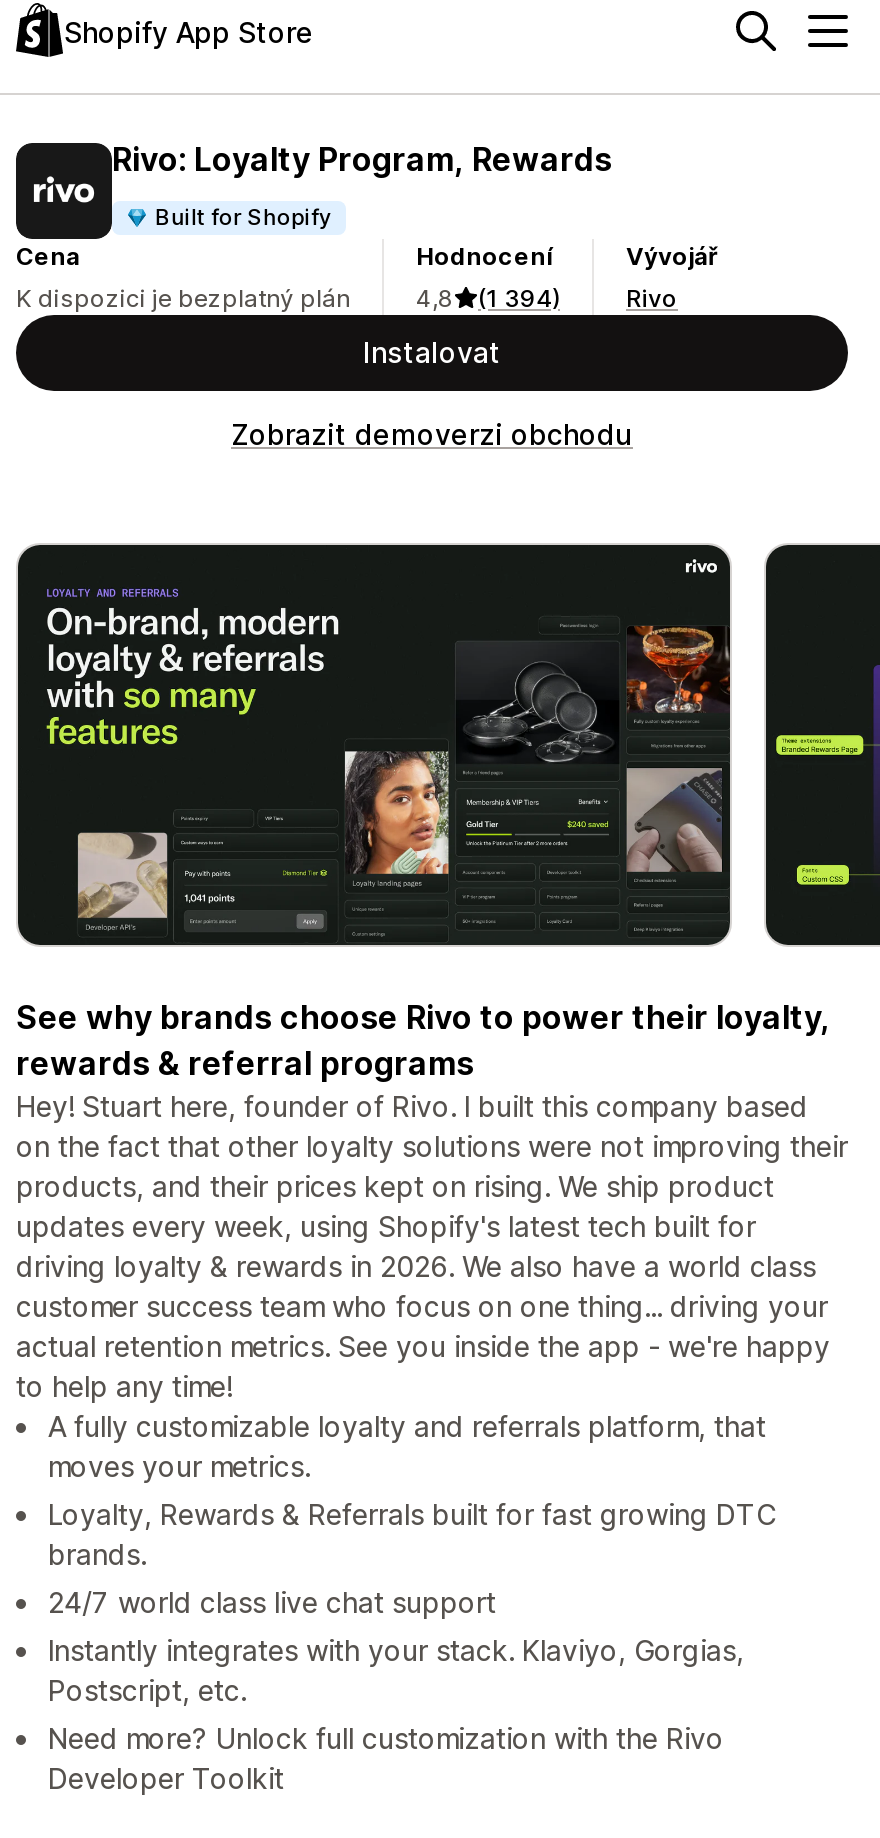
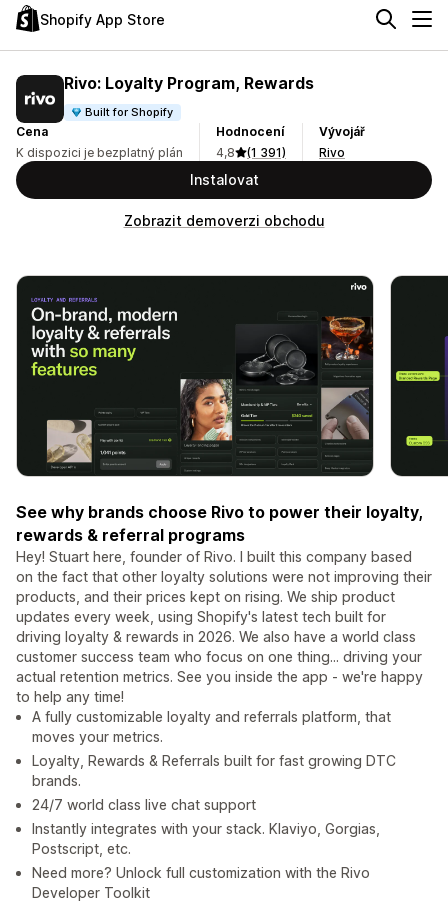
- 4,8 (1 394)
+ 4,8 (1 391)
